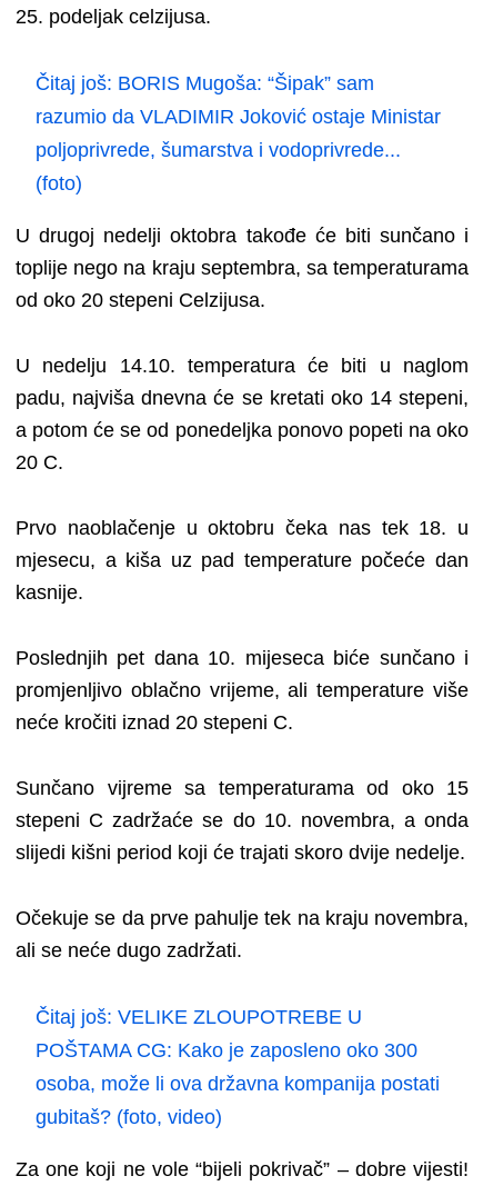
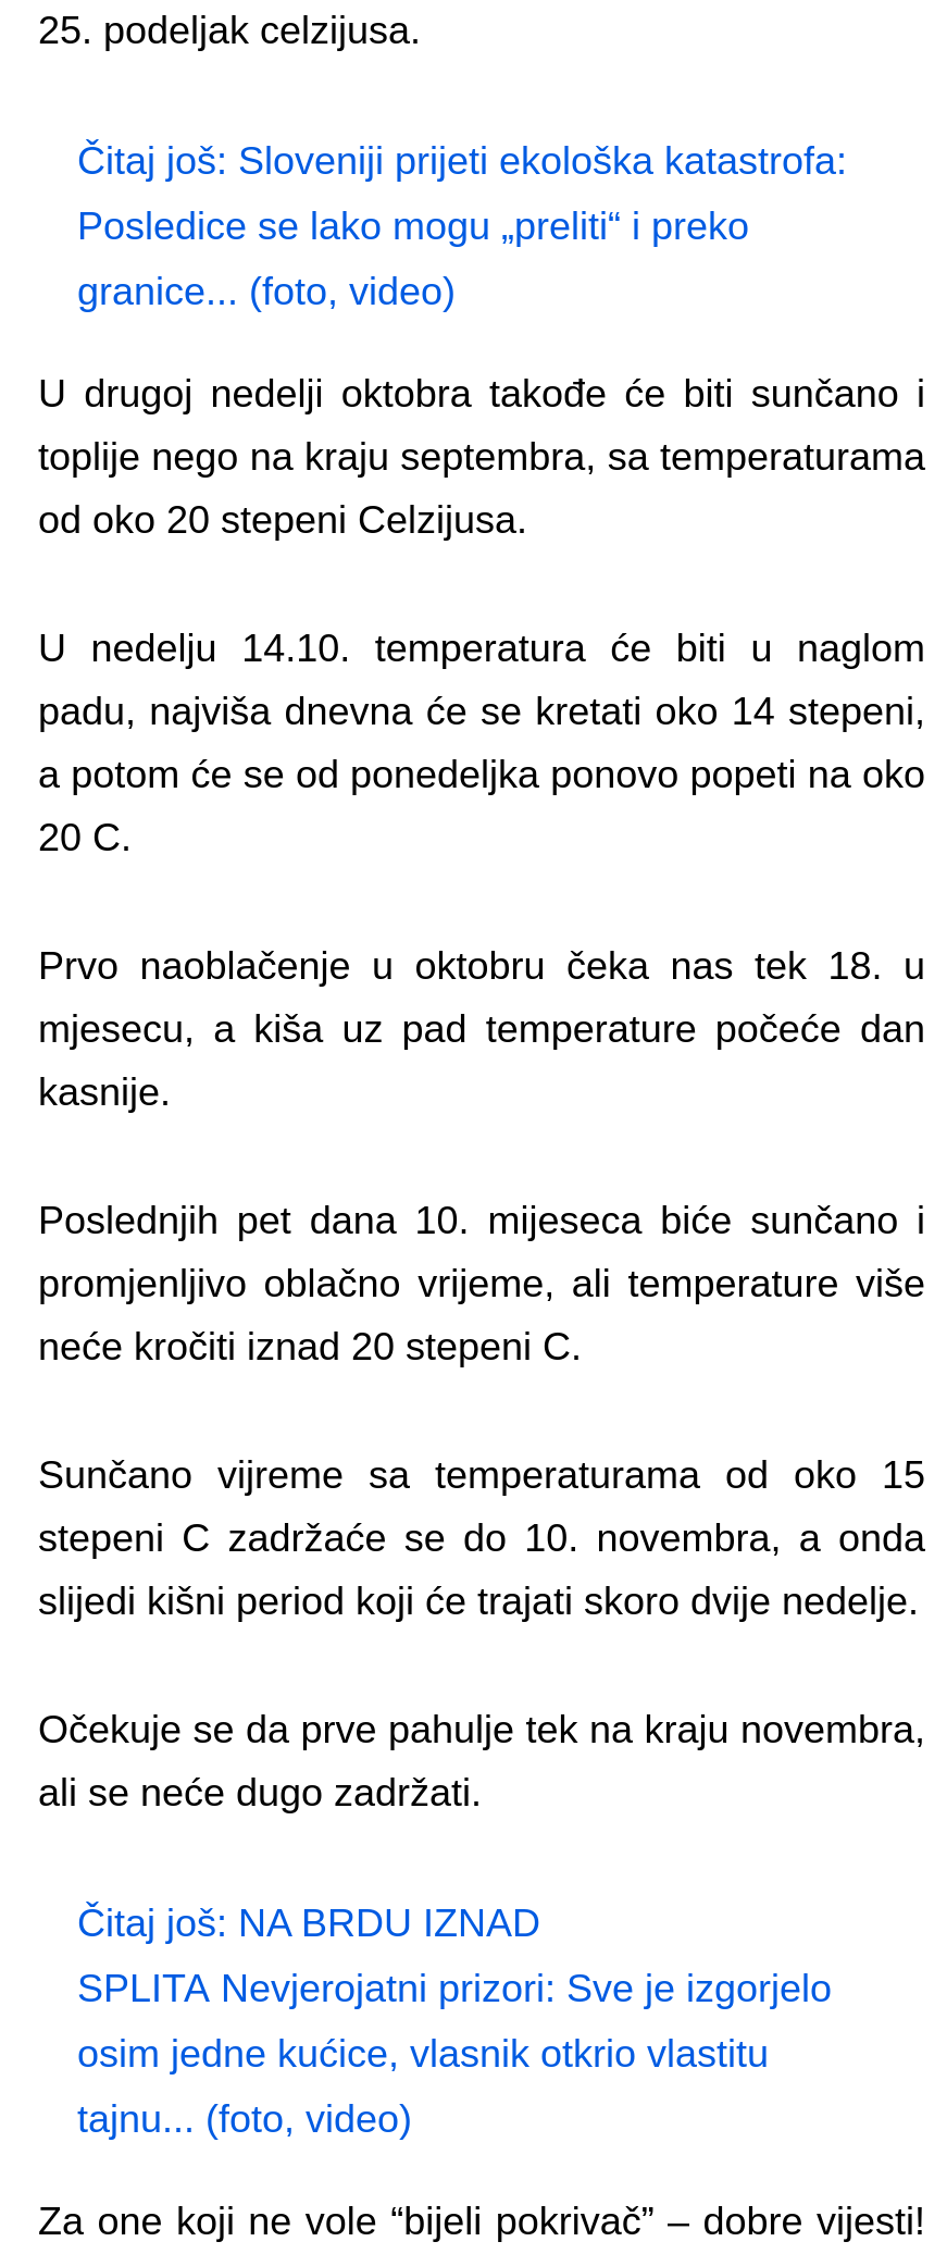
- Čitaj još: BORIS Mugoša: “Šipak” sam
- razumio da VLADIMIR Joković ostaje Ministar
- poljoprivrede, šumarstva i vodoprivrede...
- (foto)
+ Čitaj još: Sloveniji prijeti ekološka katastrofa:
+ Posledice se lako mogu „preliti“ i preko
+ granice... (foto, video)

- Čitaj još: VELIKE ZLOUPOTREBE U
+ Čitaj još: NA BRDU IZNAD

- POŠTAMA CG: Kako je zaposleno oko 300
+ SPLITA Nevjerojatni prizori: Sve je izgorjelo

- osoba, može li ova državna kompanija postati
+ osim jedne kućice, vlasnik otkrio vlastitu

- gubitaš? (foto, video)
+ tajnu... (foto, video)
